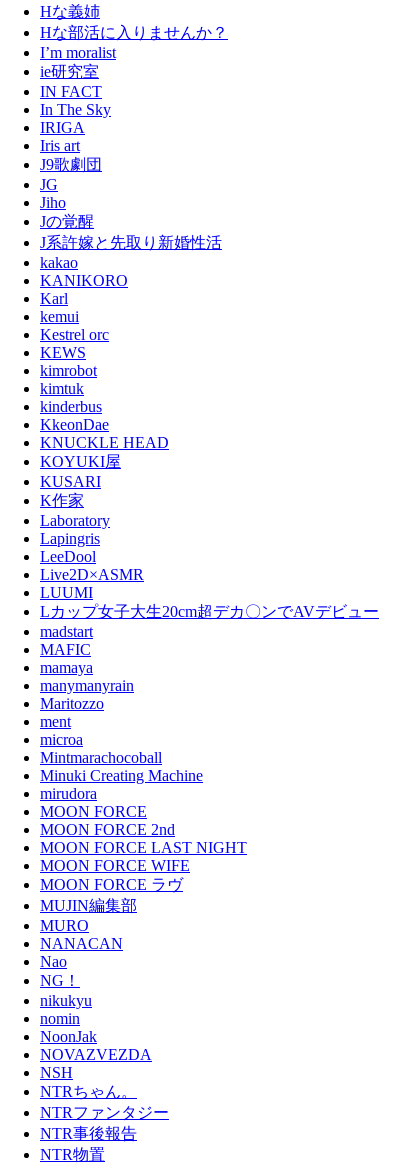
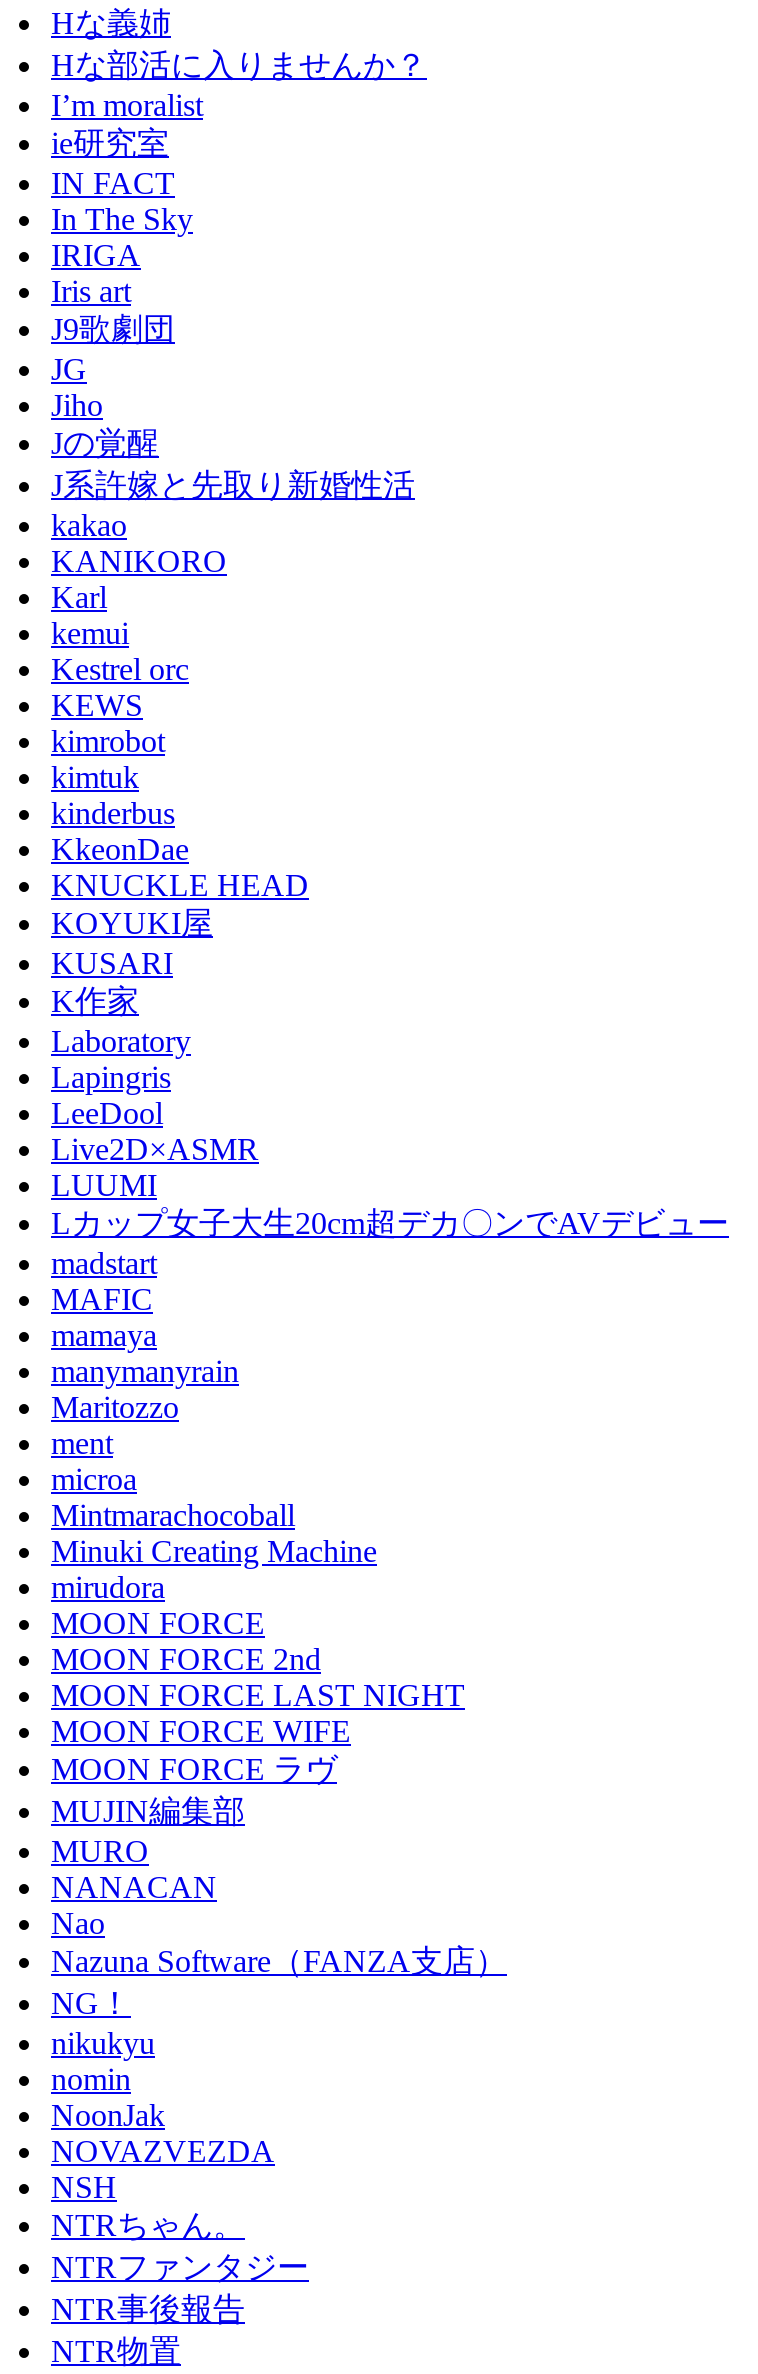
+ Nazuna Software（FANZA支店）
